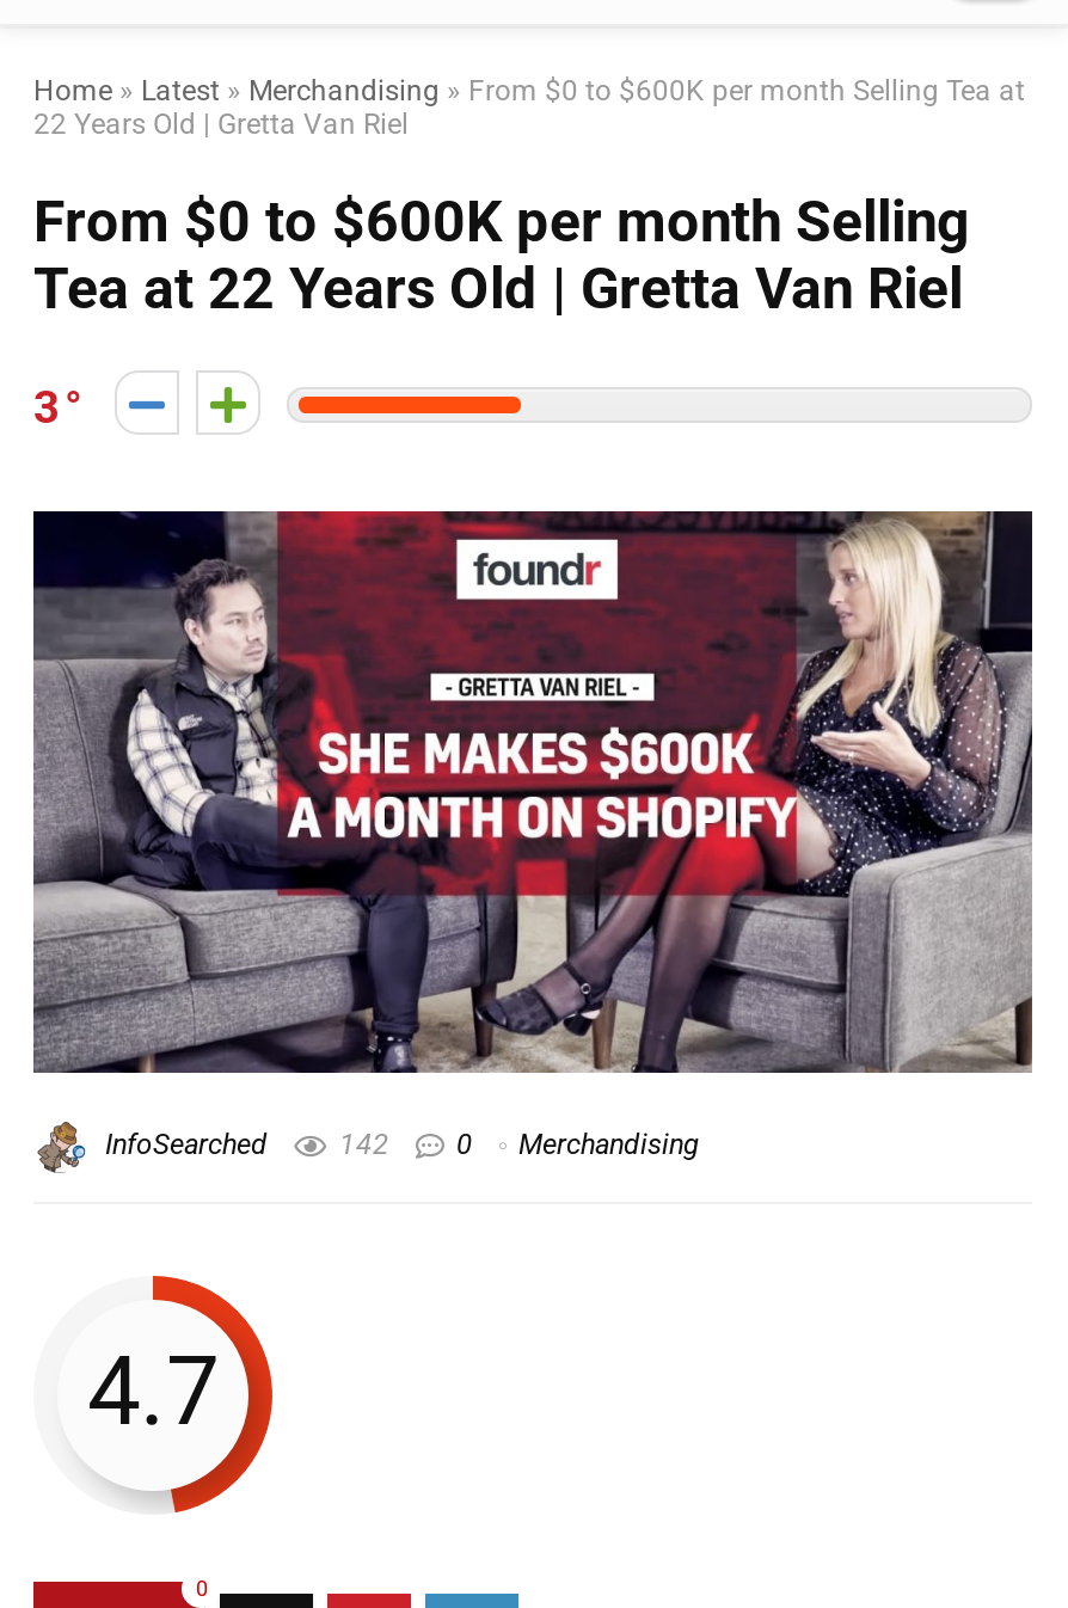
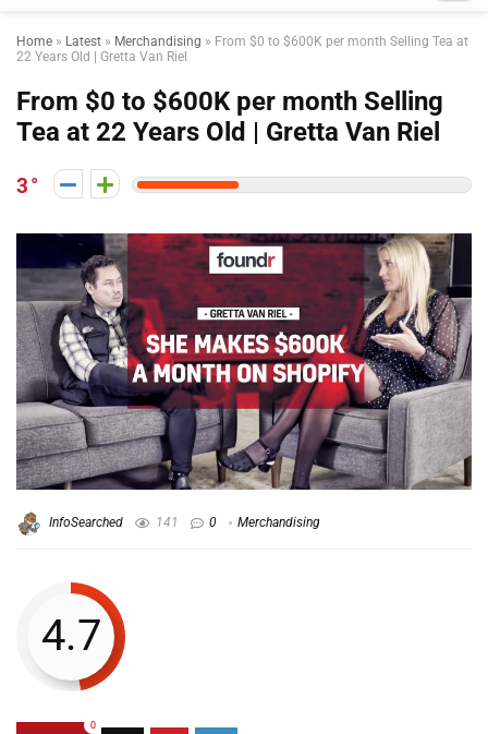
- 142 0 Merchandising
+ 141 0 Merchandising
